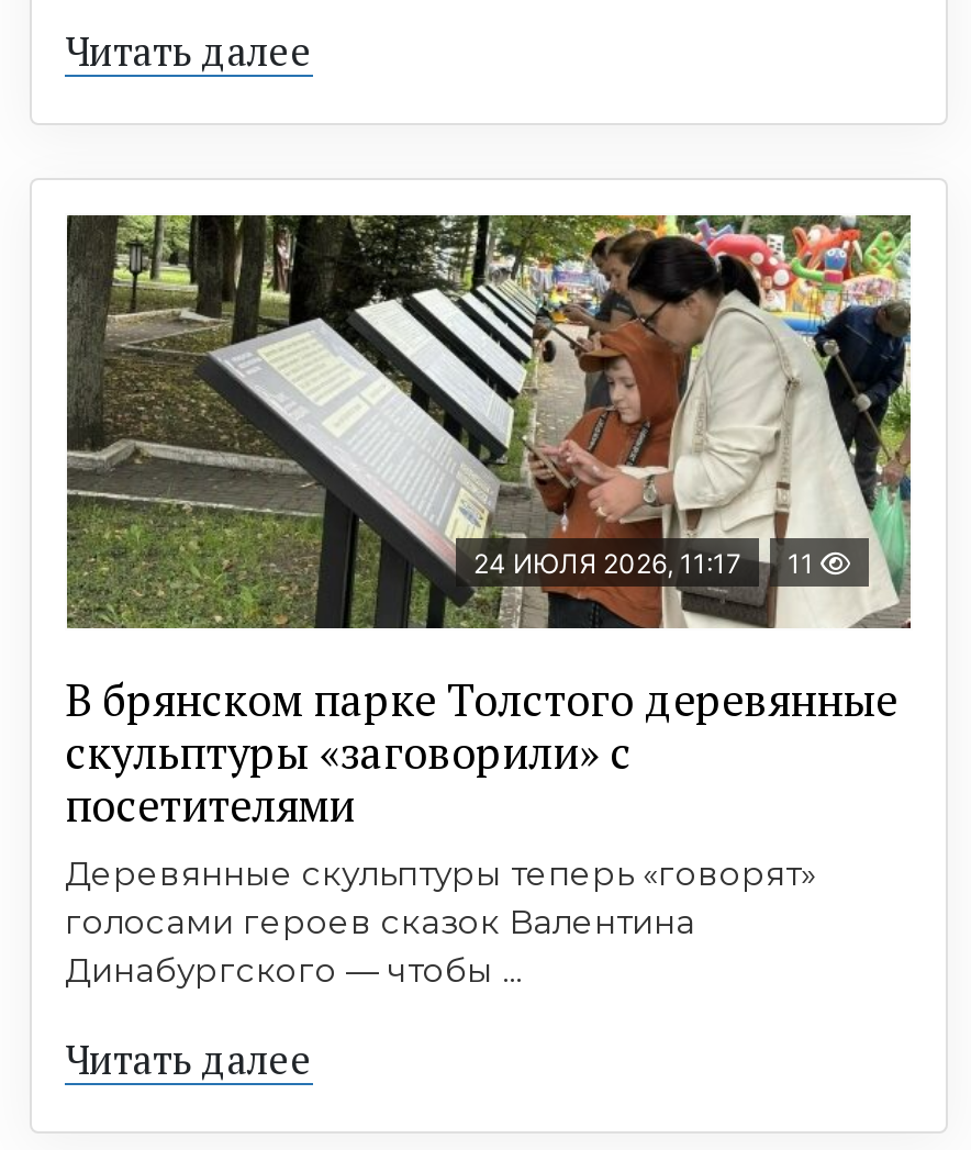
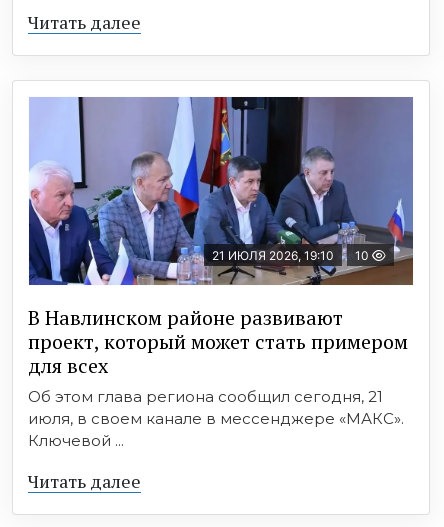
- [image]
- 24 ИЮЛЯ 2026, 11:17
- 11
+ [image]
+ 21 ИЮЛЯ 2026, 19:10
+ 10

- В брянском парке Толстого деревянные
- скульптуры «заговорили» с
- посетителями
- Деревянные скульптуры теперь «говорят»
- голосами героев сказок Валентина
- Динабургского — чтобы ...
+ В Навлинском районе развивают
+ проект, который может стать примером
+ для всех
+ Об этом глава региона сообщил сегодня, 21
+ июля, в своем канале в мессенджере «МАКС».
+ Ключевой ...
